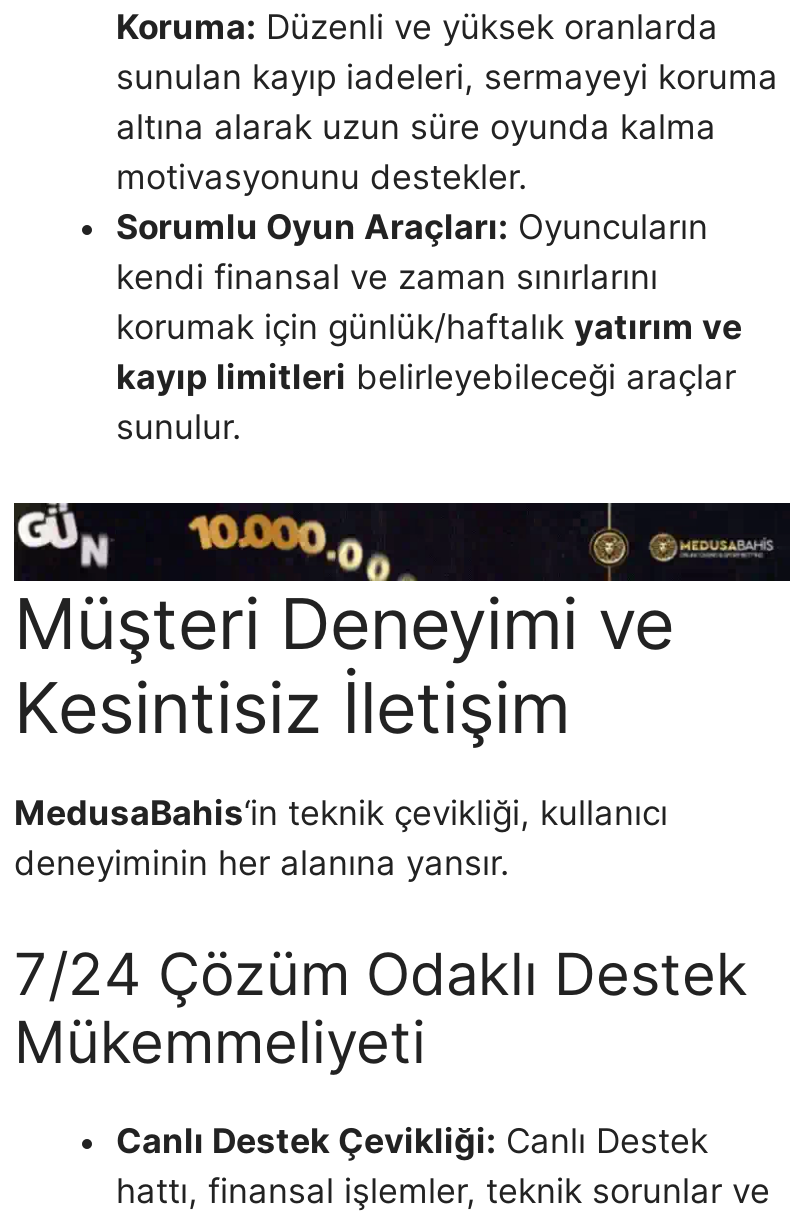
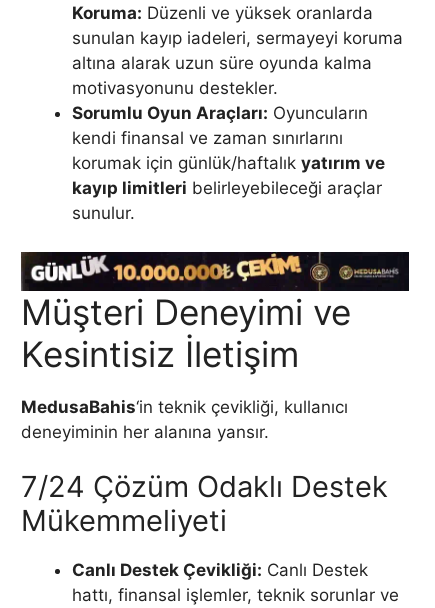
- [image]
+ [image]
